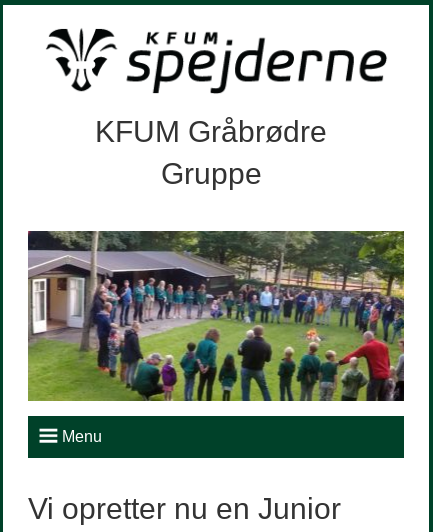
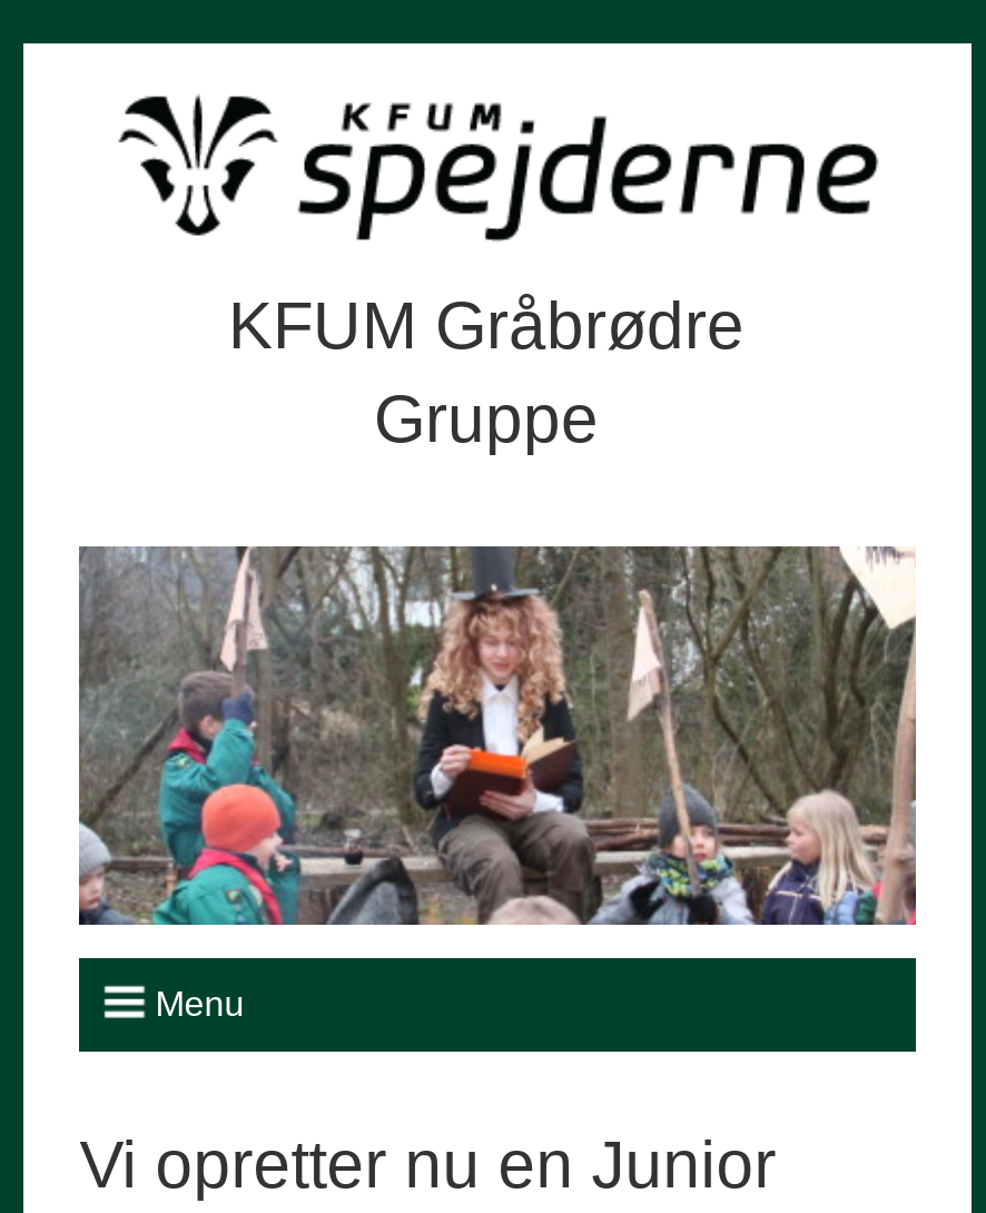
- [image]
+ [image]
